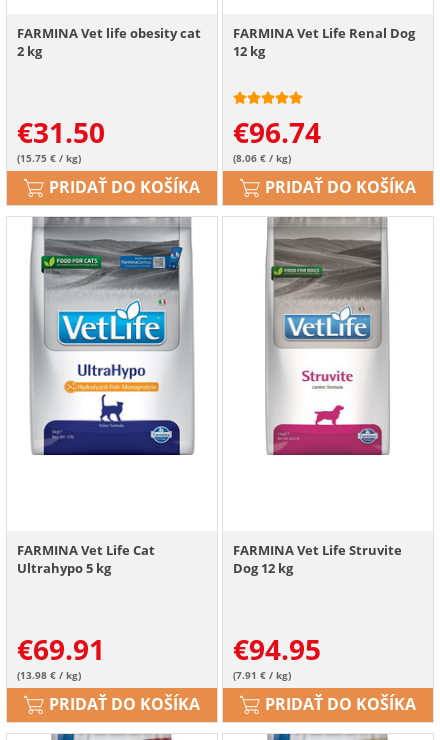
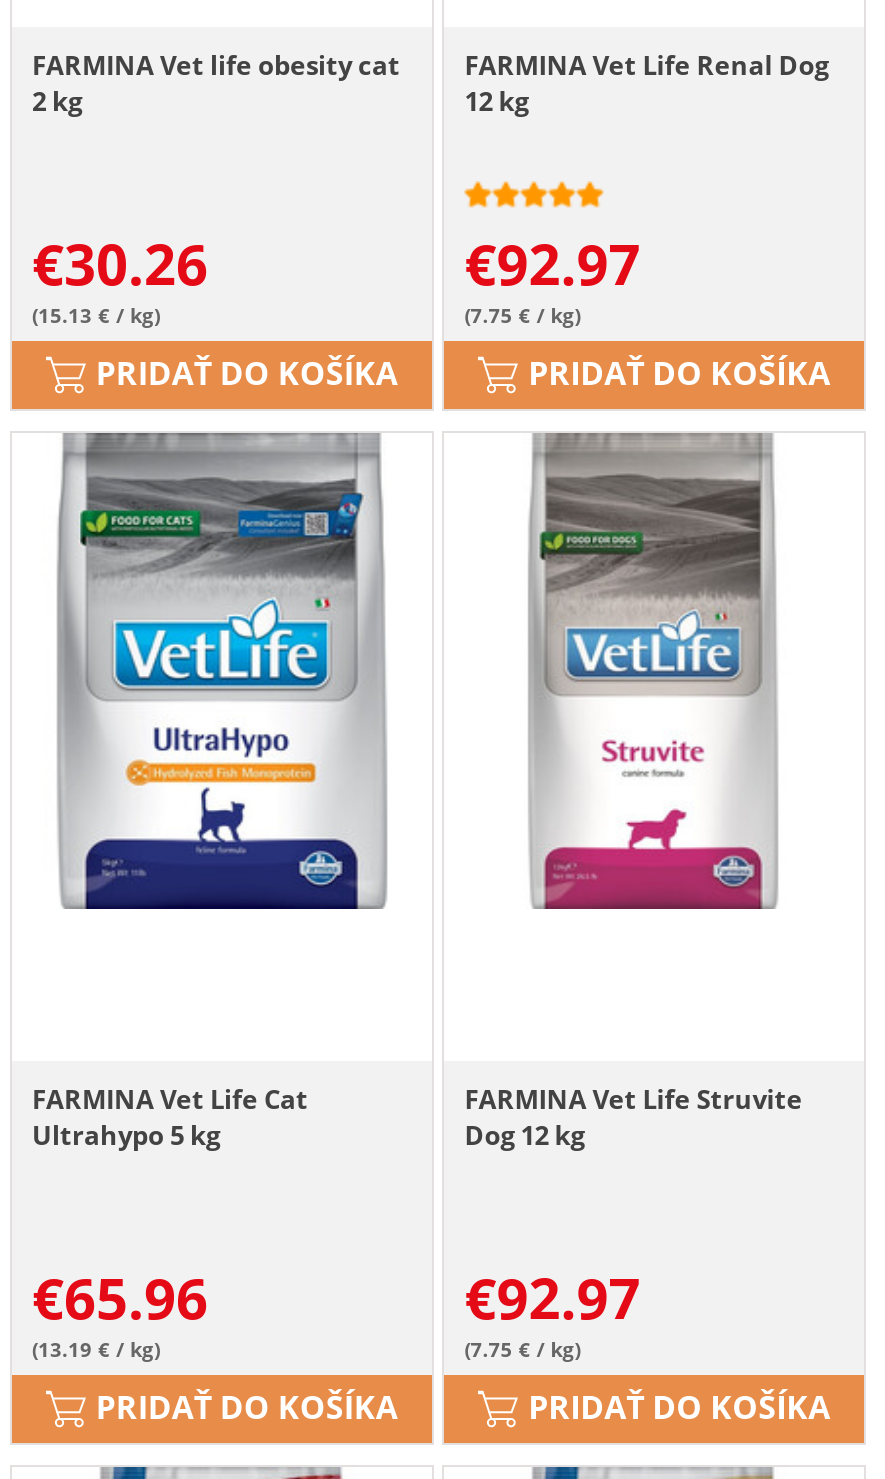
- €31.50
+ €30.26

- €96.74
+ €92.97

- (15.75 € / kg)
+ (15.13 € / kg)

- (8.06 € / kg)
+ (7.75 € / kg)

- €69.91
+ €65.96

- €94.95
+ €92.97

- (13.98 € / kg)
+ (13.19 € / kg)

- (7.91 € / kg)
+ (7.75 € / kg)
